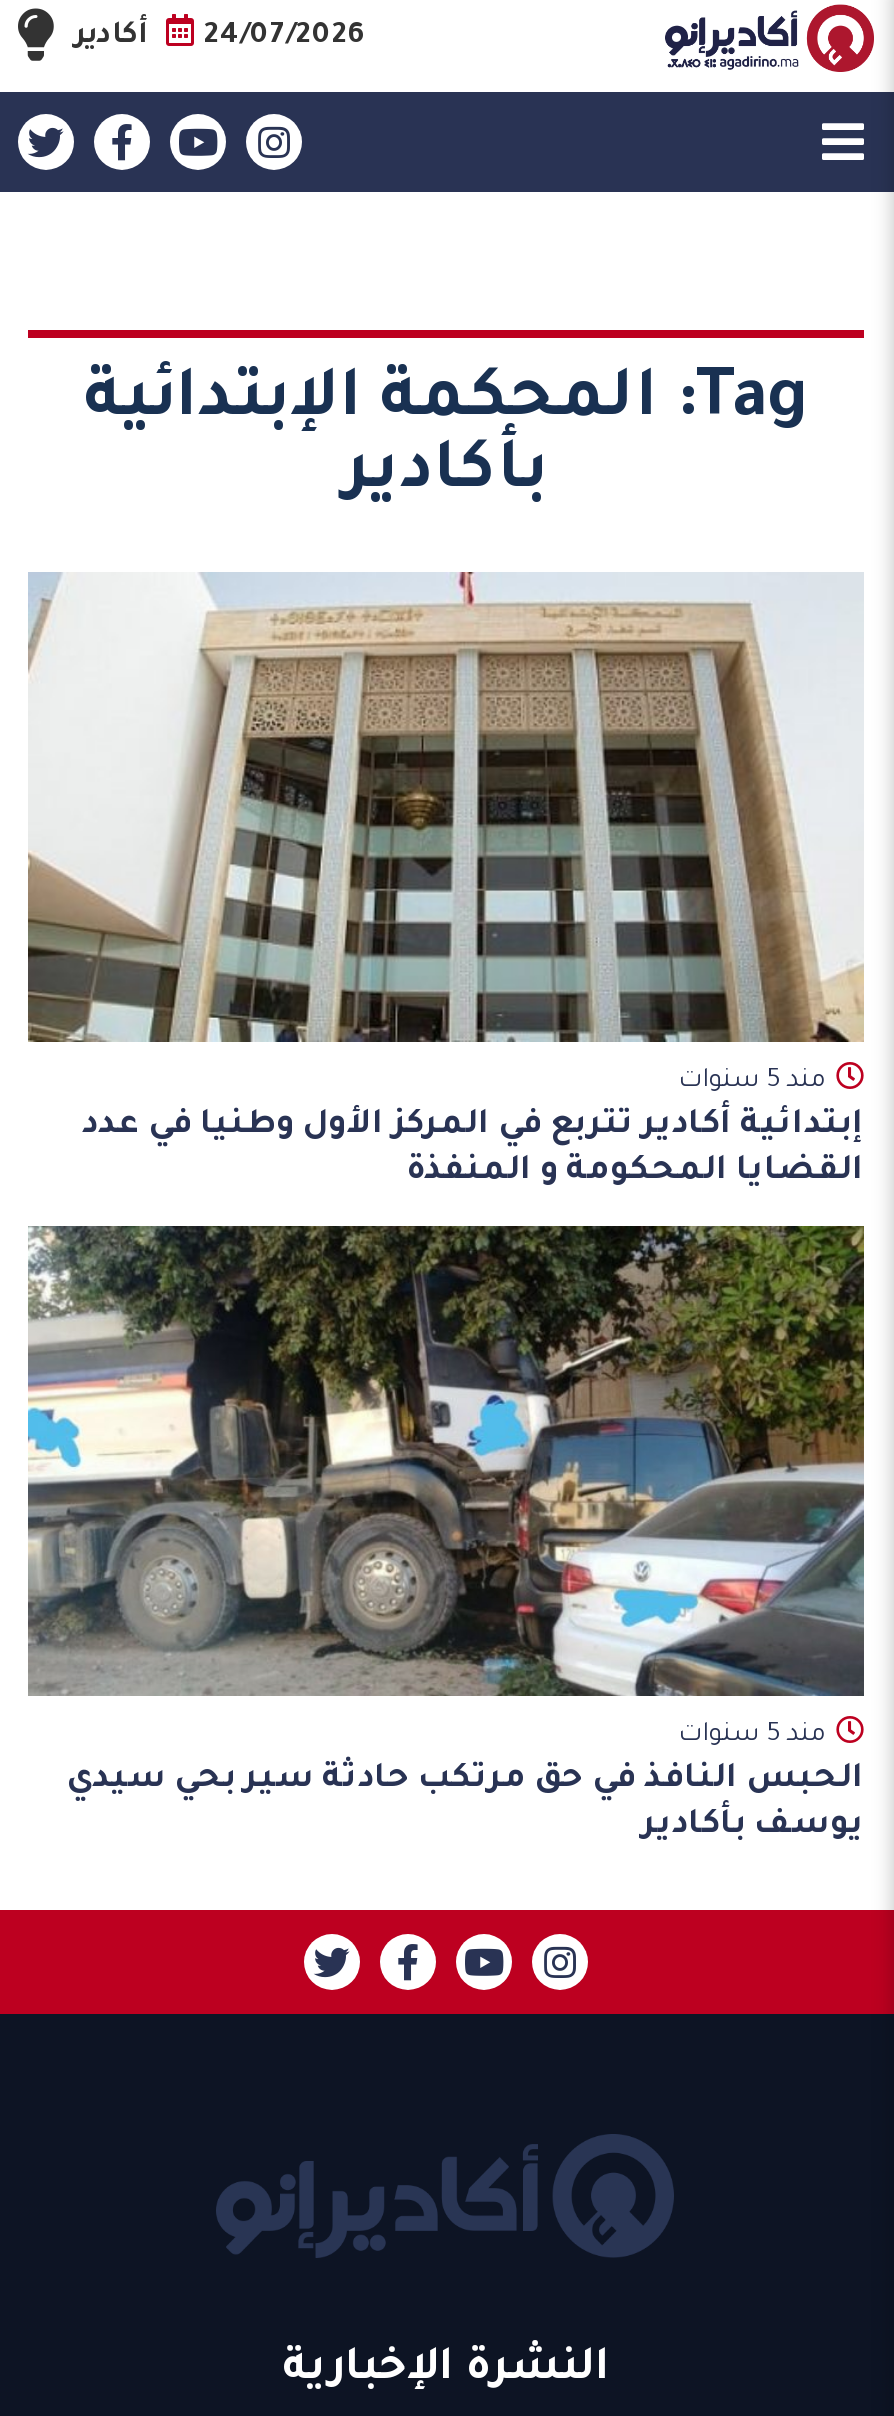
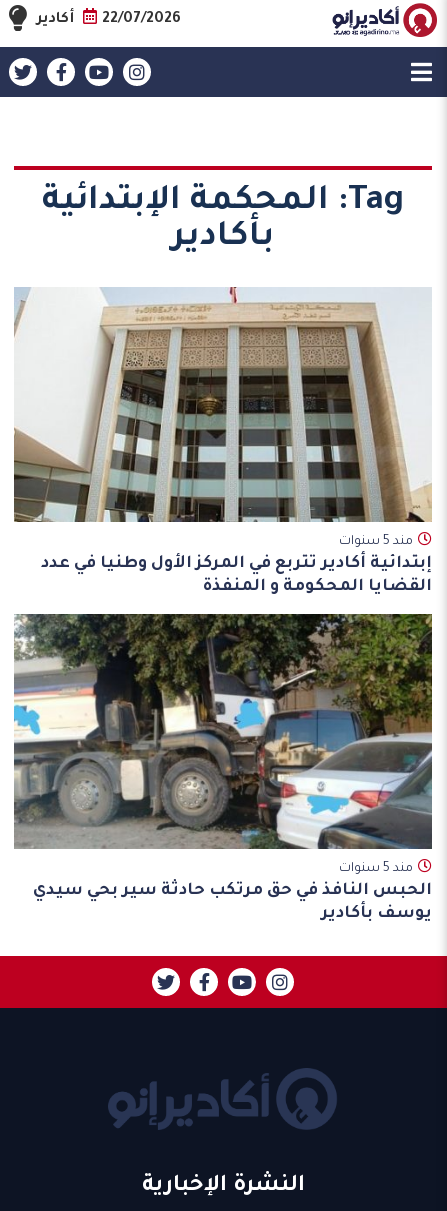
- 24/07/2026
+ 22/07/2026
